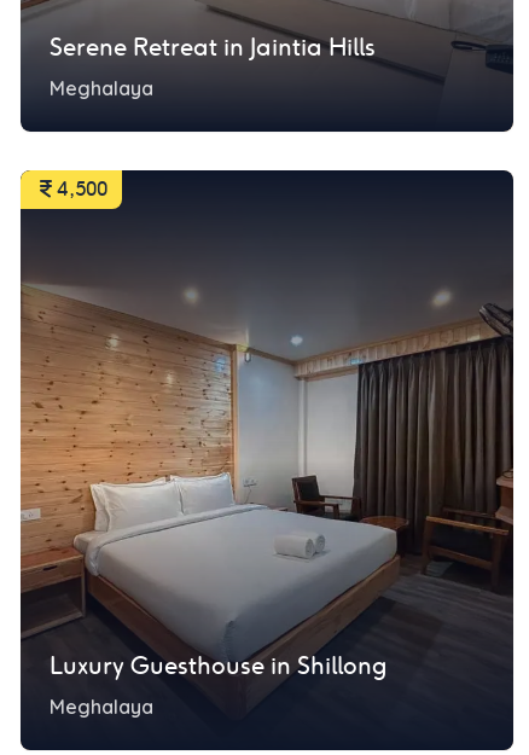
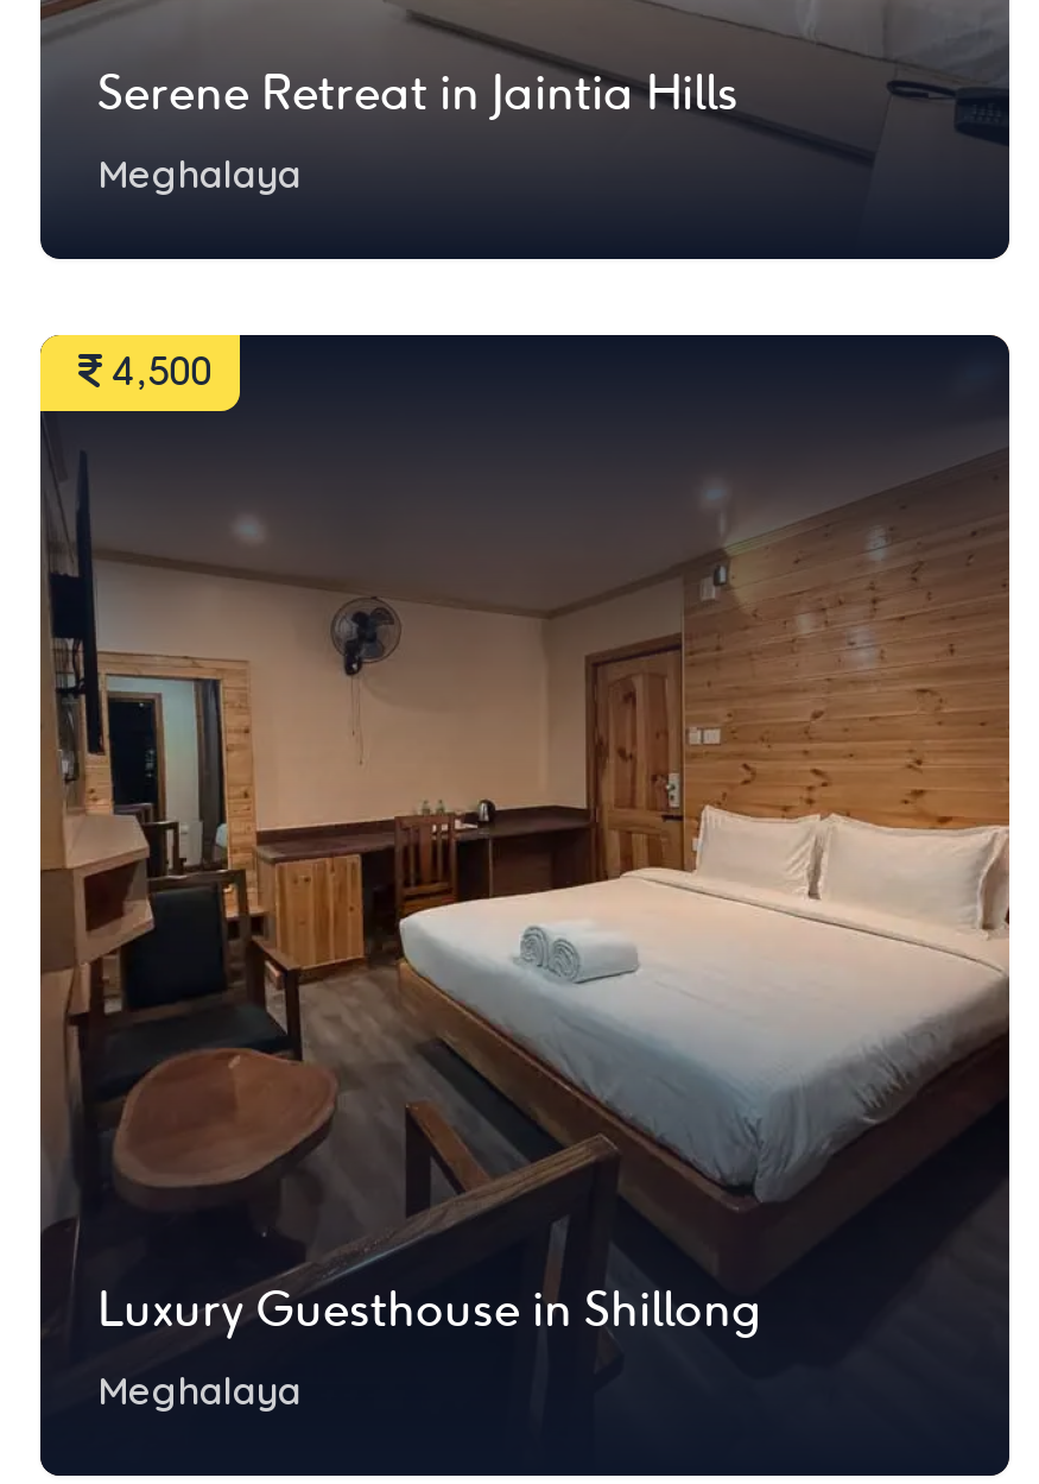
- [image]
+ [image]
